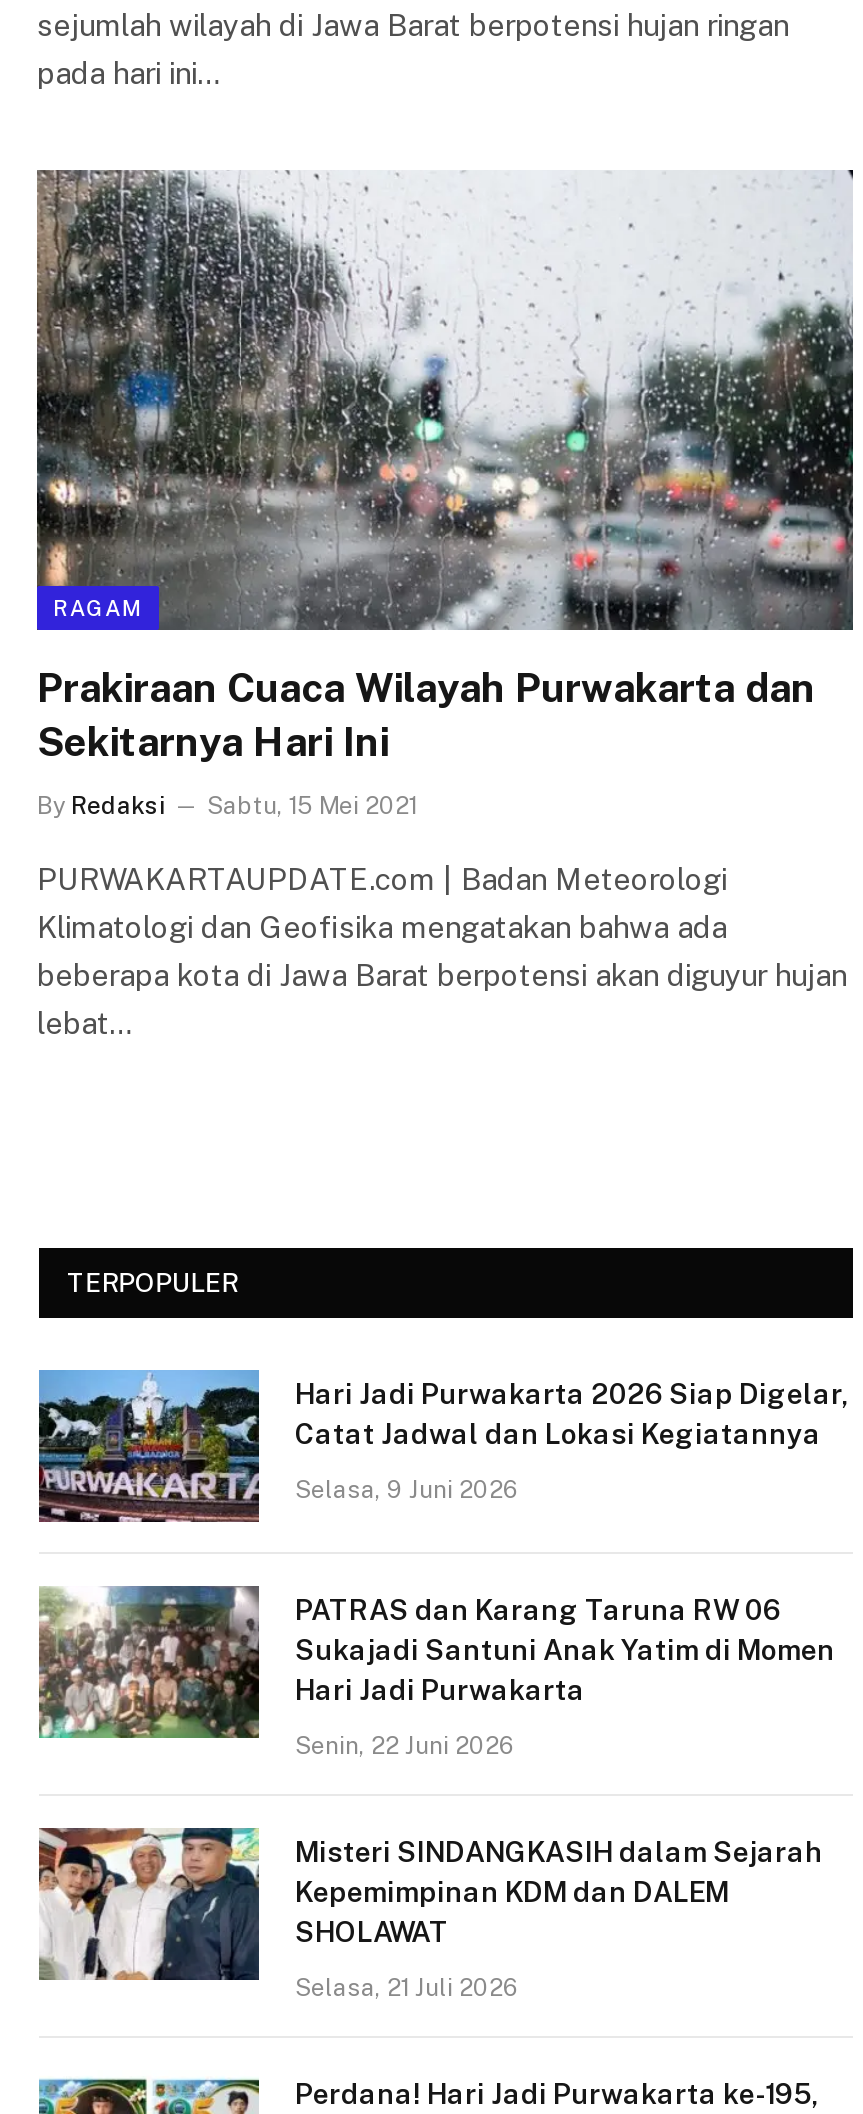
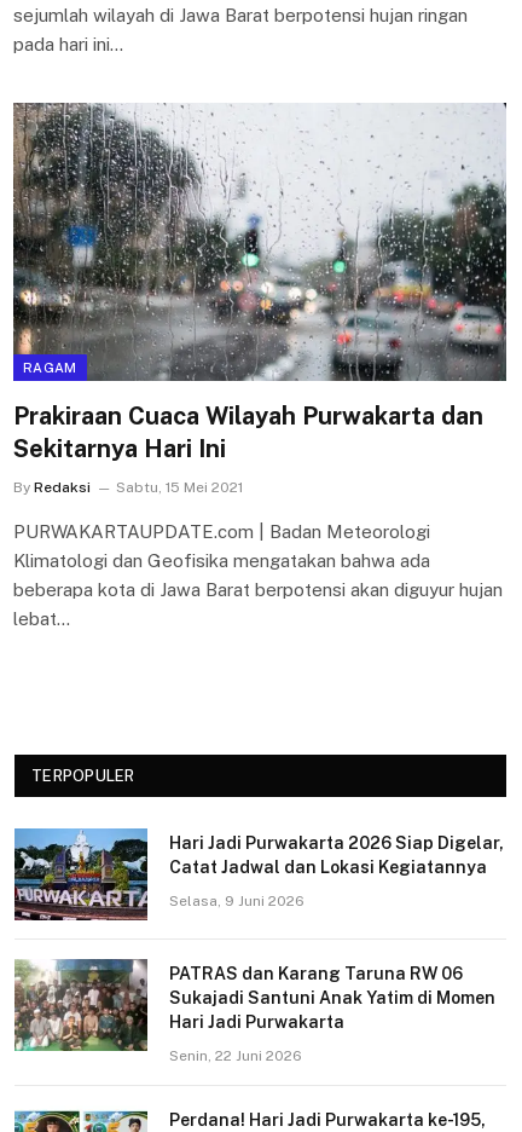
- [image]
- Misteri SINDANGKASIH dalam Sejarah
- Kepemimpinan KDM dan DALEM
- SHOLAWAT
- Selasa, 21 Juli 2026
